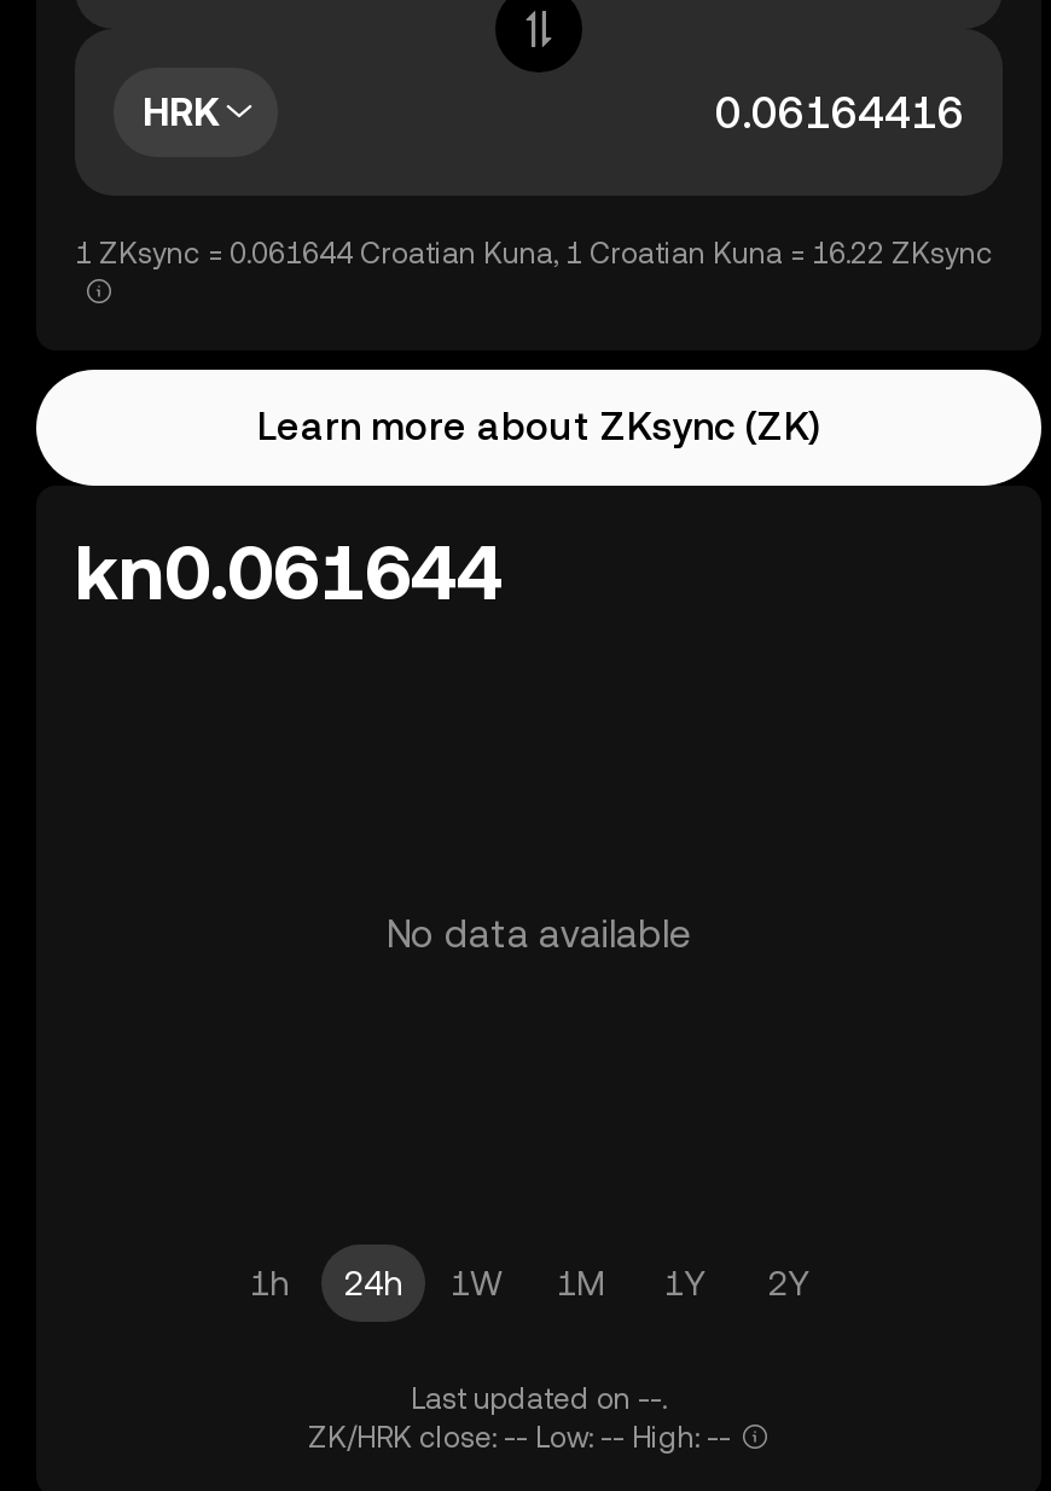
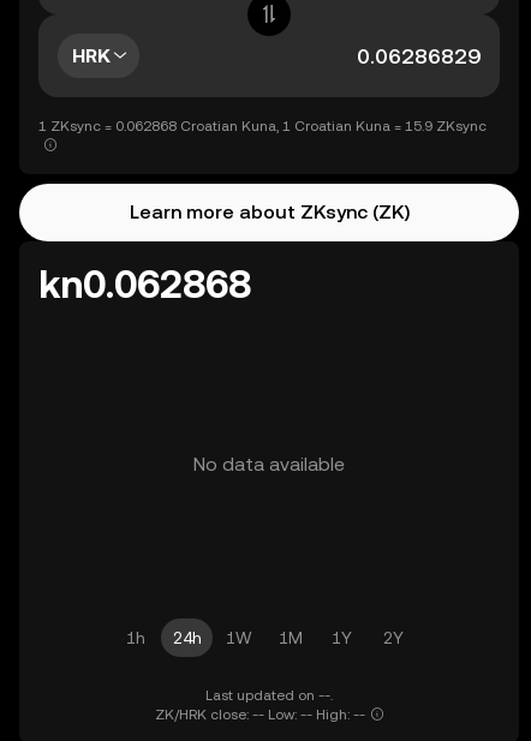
- 1 ZKsync = 0.061644 Croatian Kuna, 1 Croatian Kuna = 16.22 ZKsync
+ 1 ZKsync = 0.062868 Croatian Kuna, 1 Croatian Kuna = 15.9 ZKsync

- kn0.061644
+ kn0.062868
